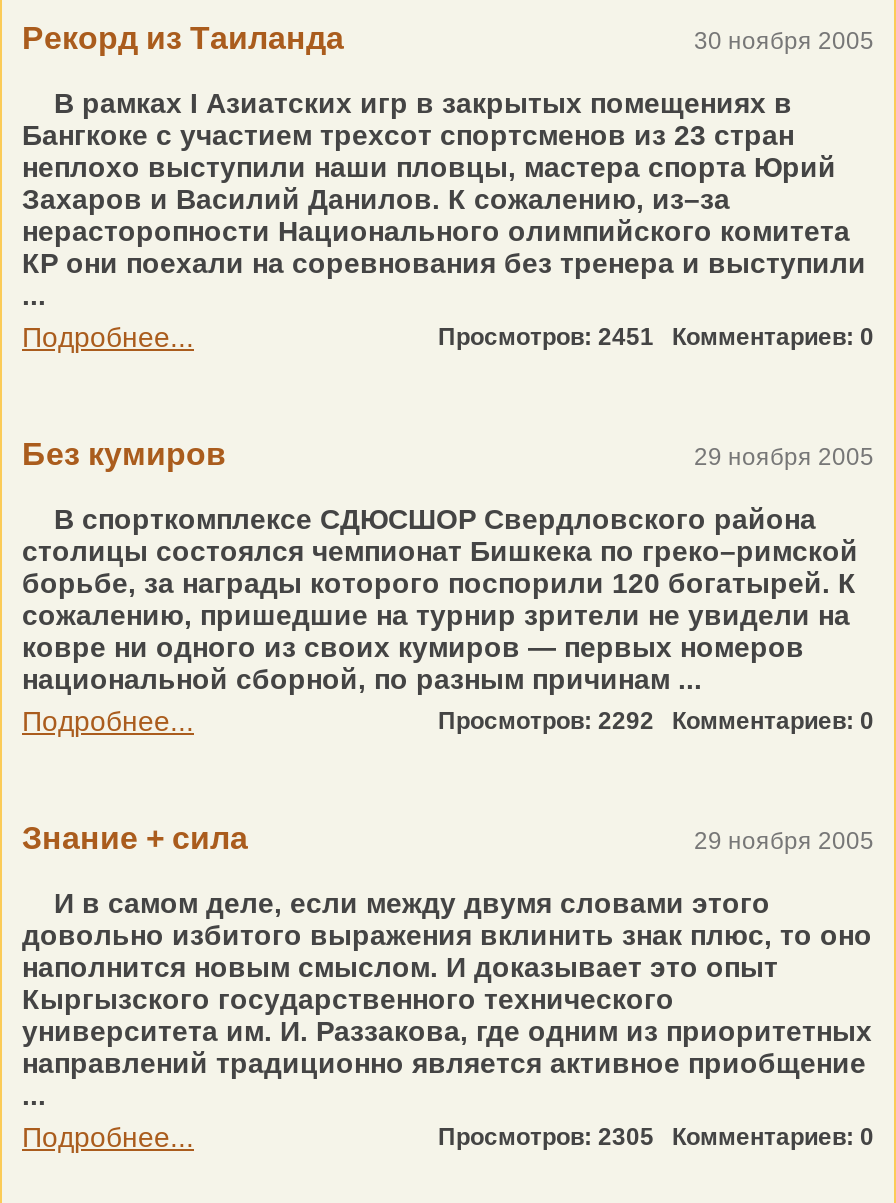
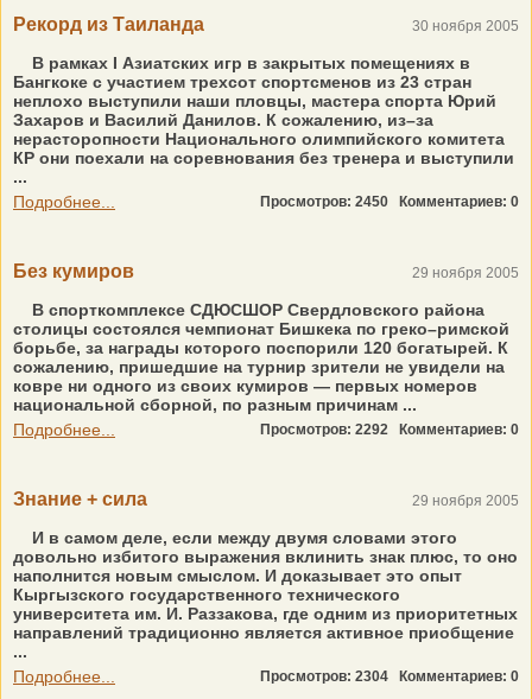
- Просмотров: 2451 Комментариев: 0
+ Просмотров: 2450 Комментариев: 0

- Просмотров: 2305 Комментариев: 0
+ Просмотров: 2304 Комментариев: 0
